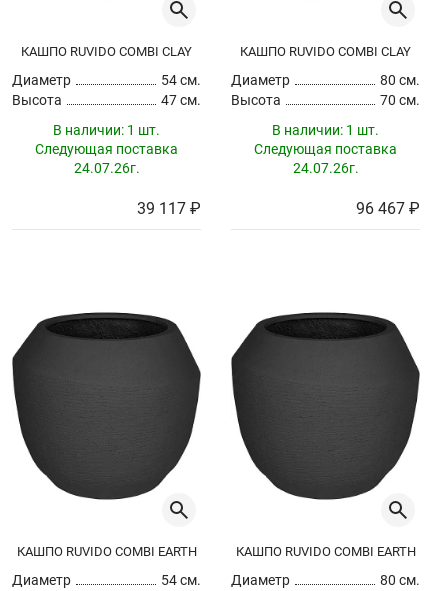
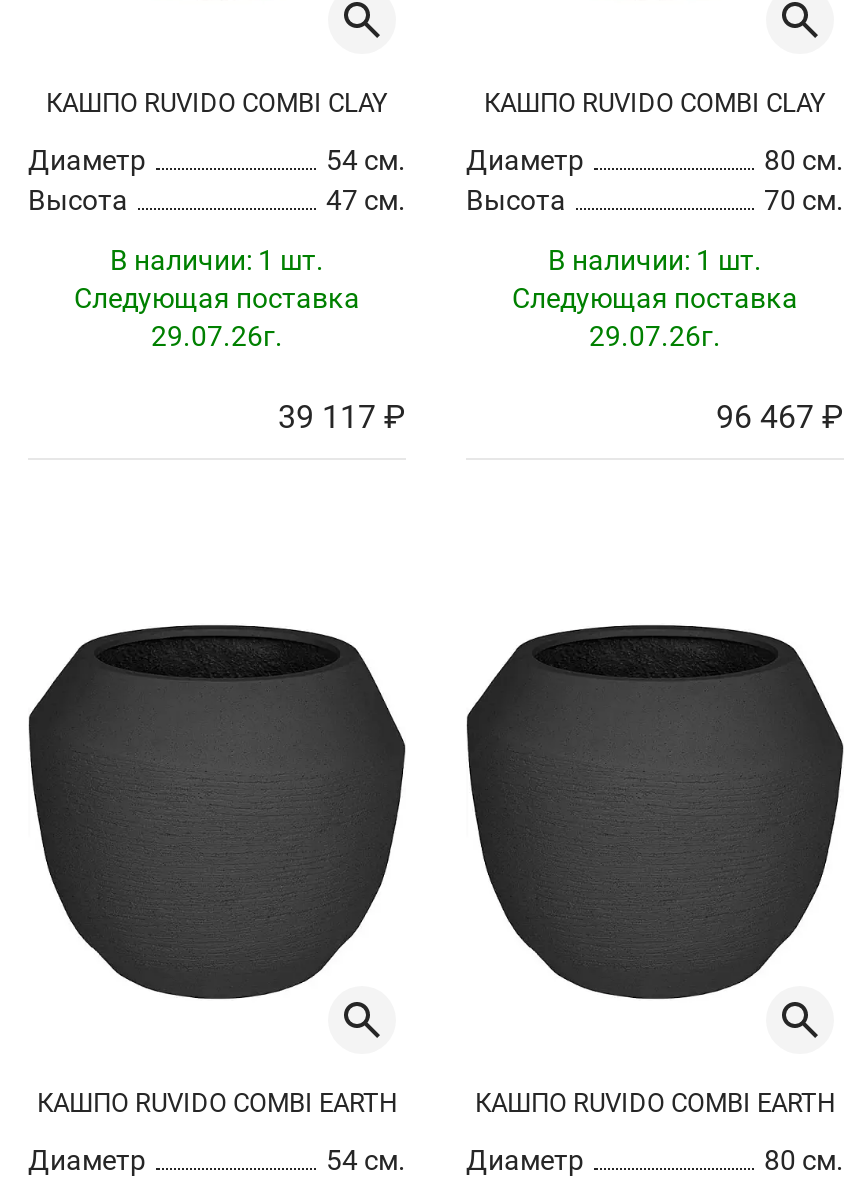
- 24.07.26г.
+ 29.07.26г.

- 24.07.26г.
+ 29.07.26г.
